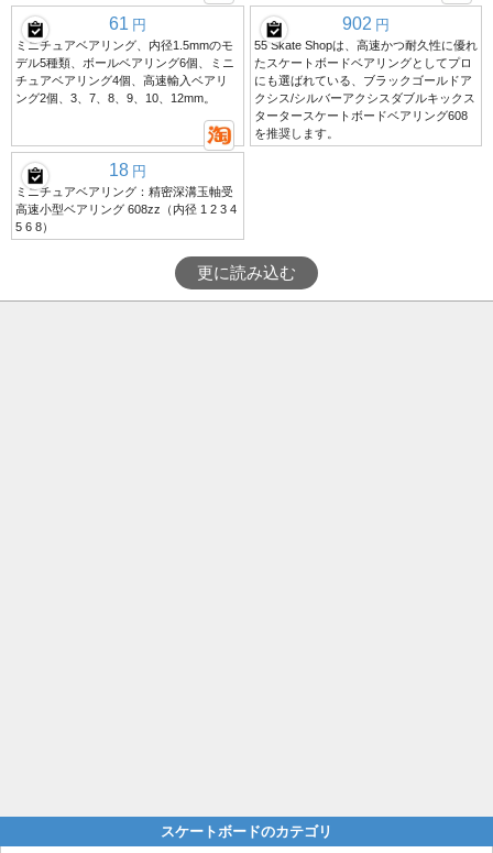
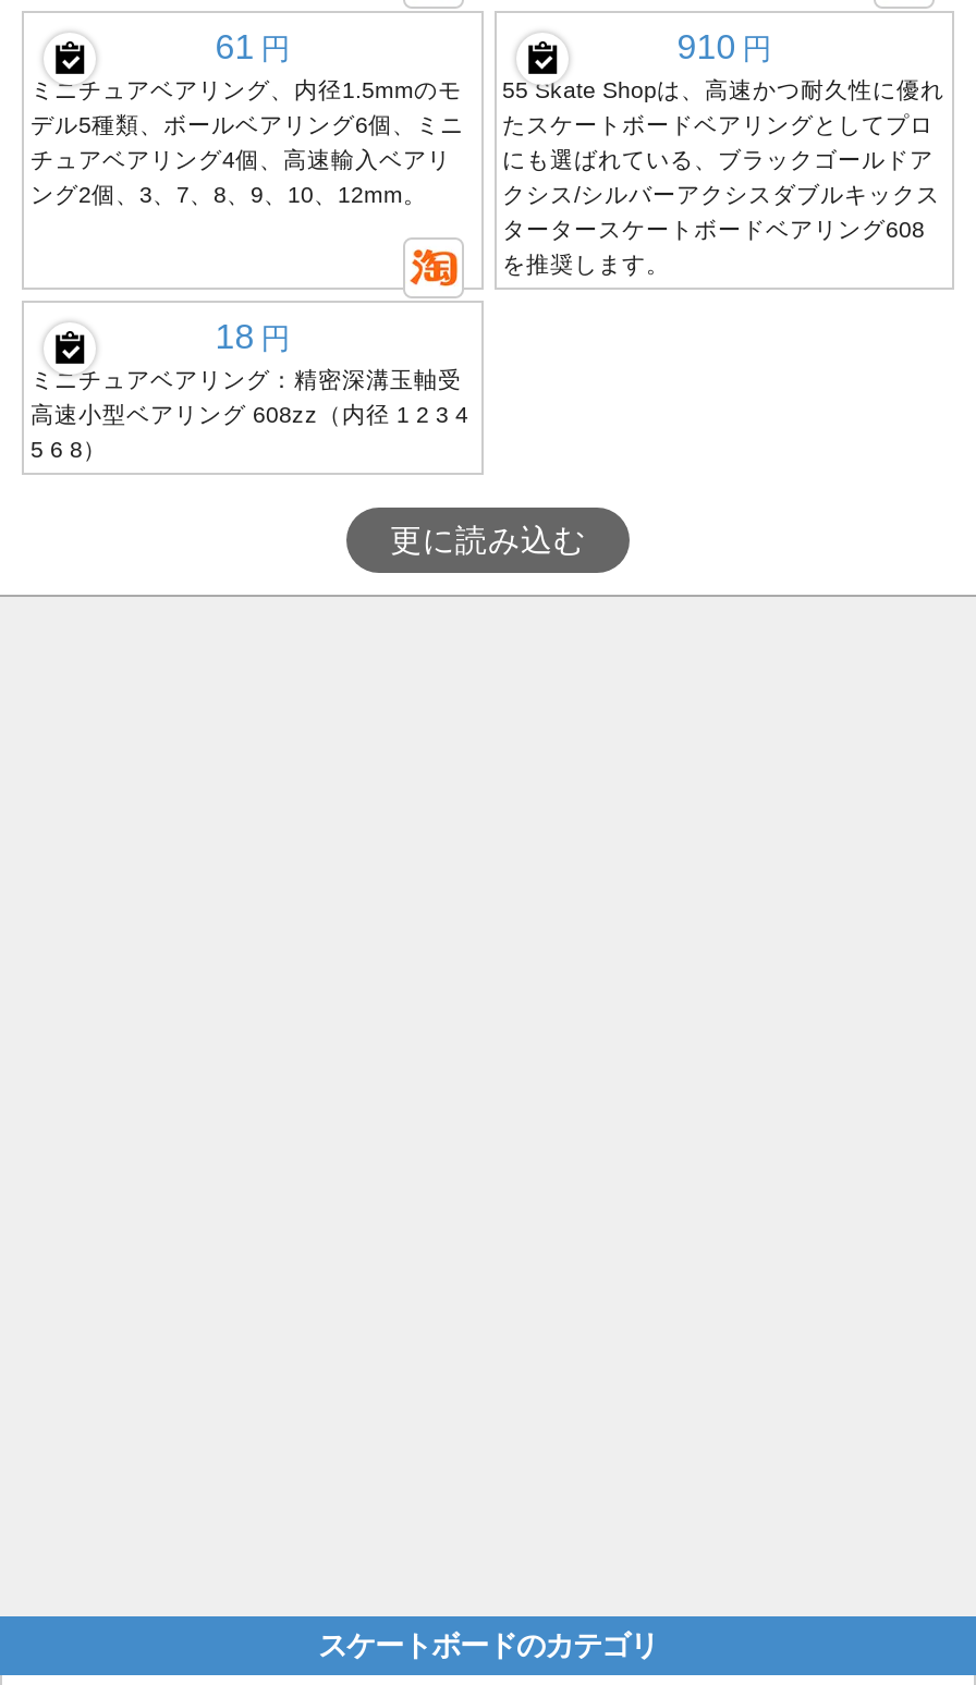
- 902 円
+ 910 円
